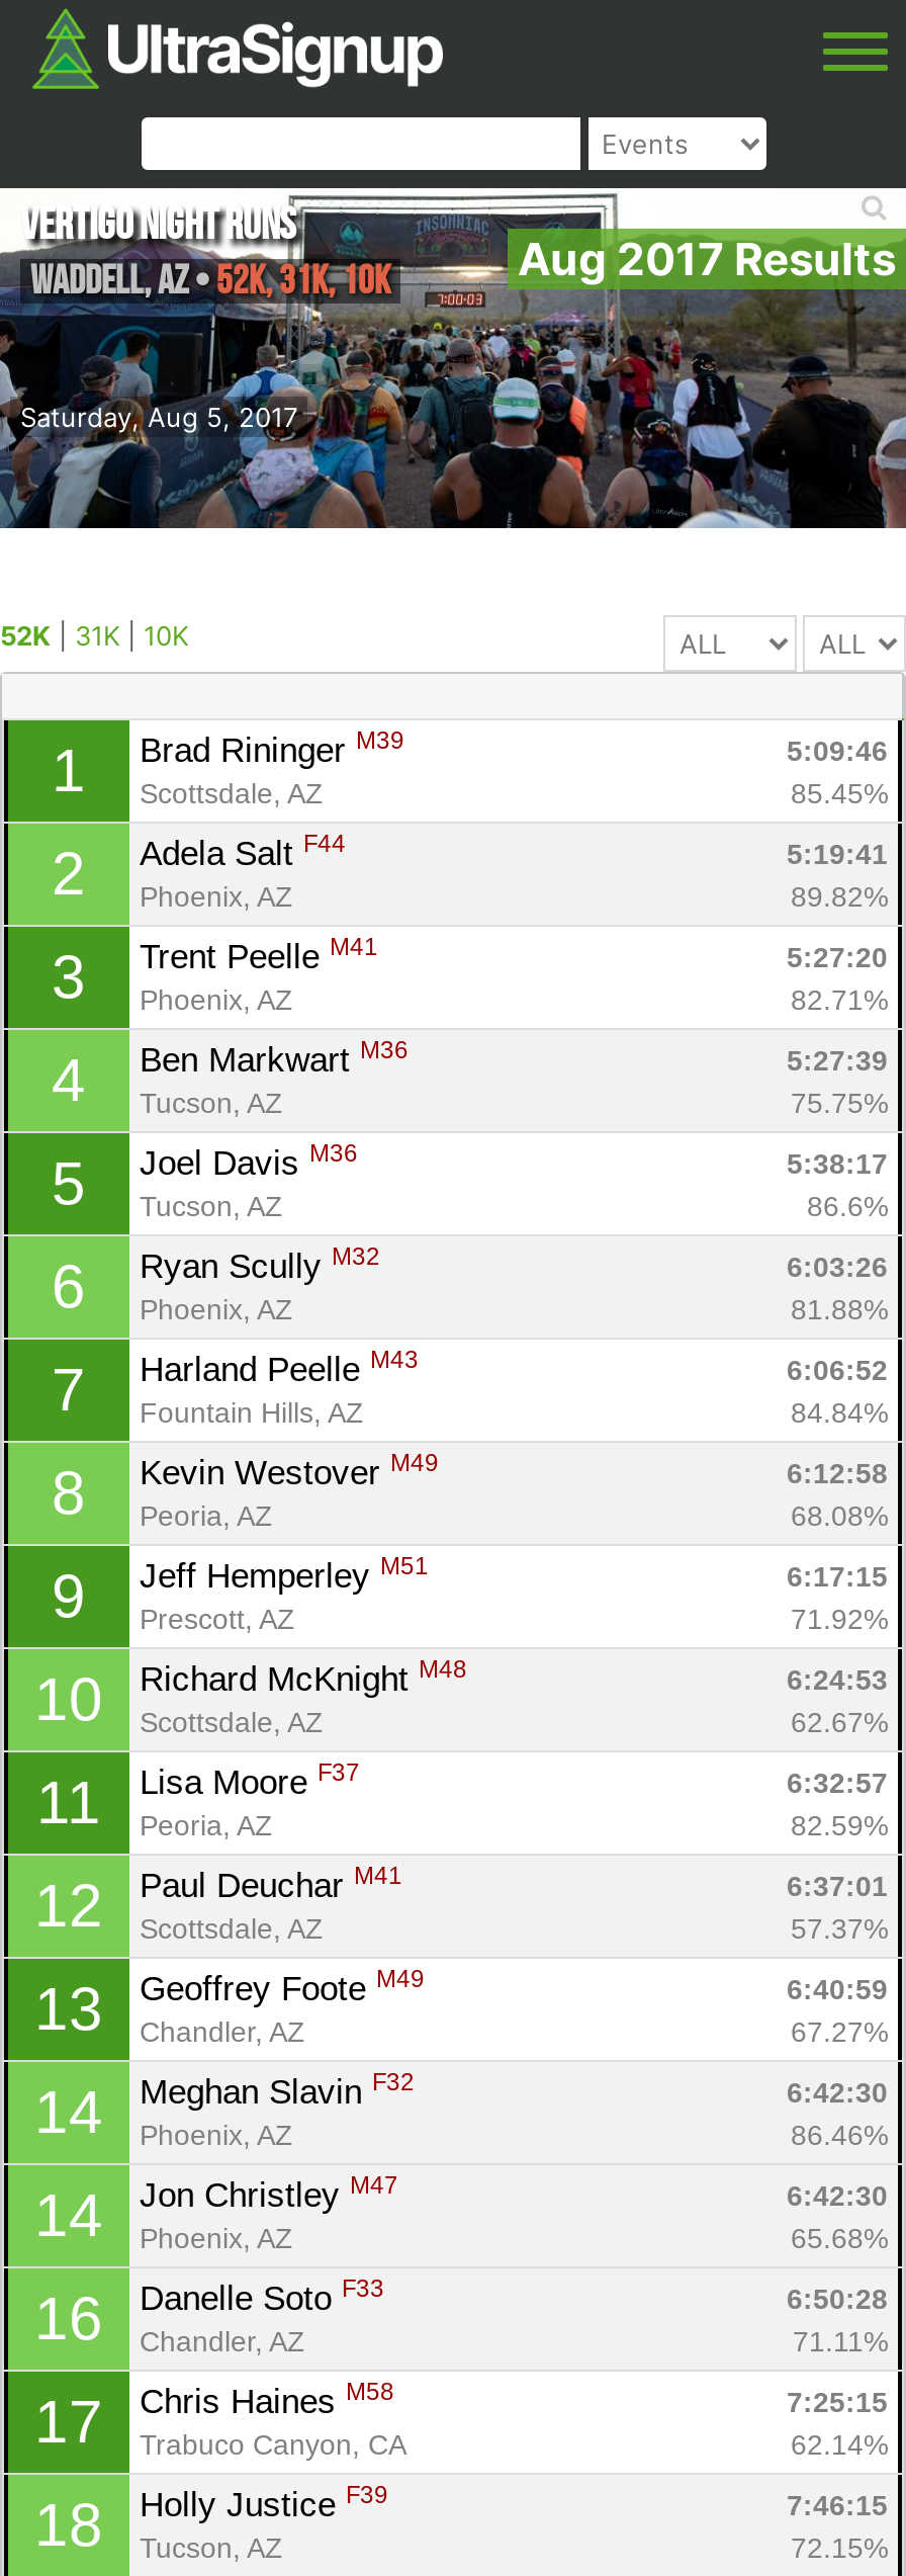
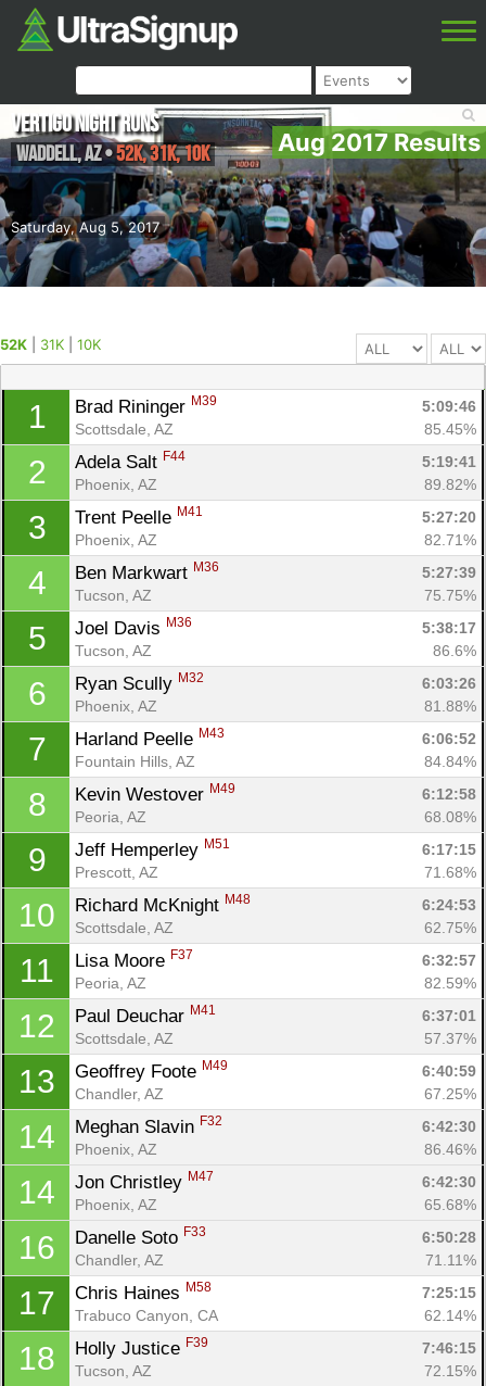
- 71.92%
+ 71.68%

- 62.67%
+ 62.75%

- 67.27%
+ 67.25%
